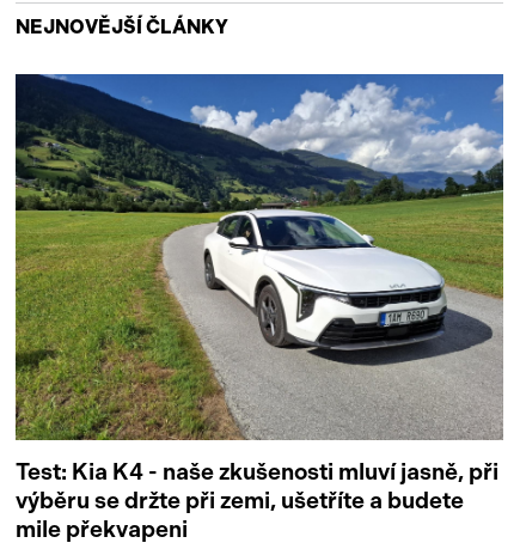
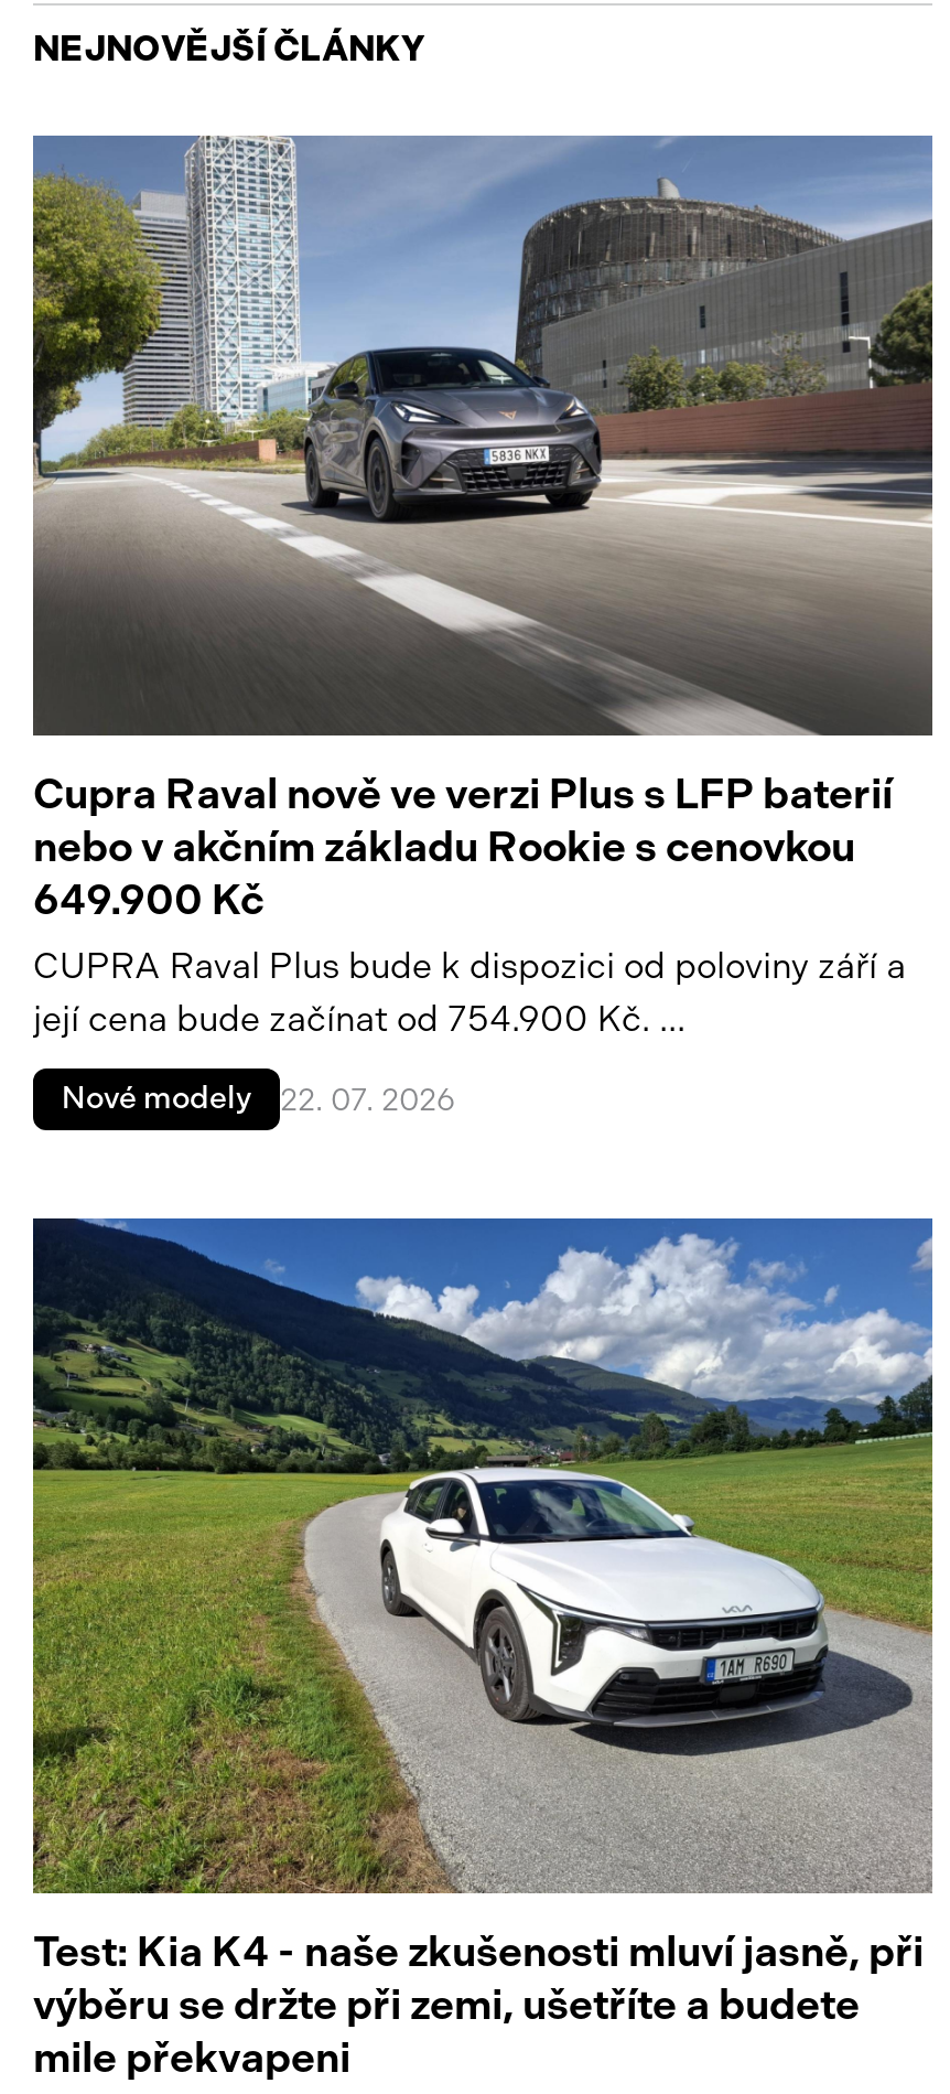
+ [image]
+ Cupra Raval nově ve verzi Plus s LFP baterií
+ nebo v akčním základu Rookie s cenovkou
+ 649.900 Kč
+ CUPRA Raval Plus bude k dispozici od poloviny září a
+ její cena bude začínat od 754.900 Kč. ...
+ Nové modely
+ 22. 07. 2026
